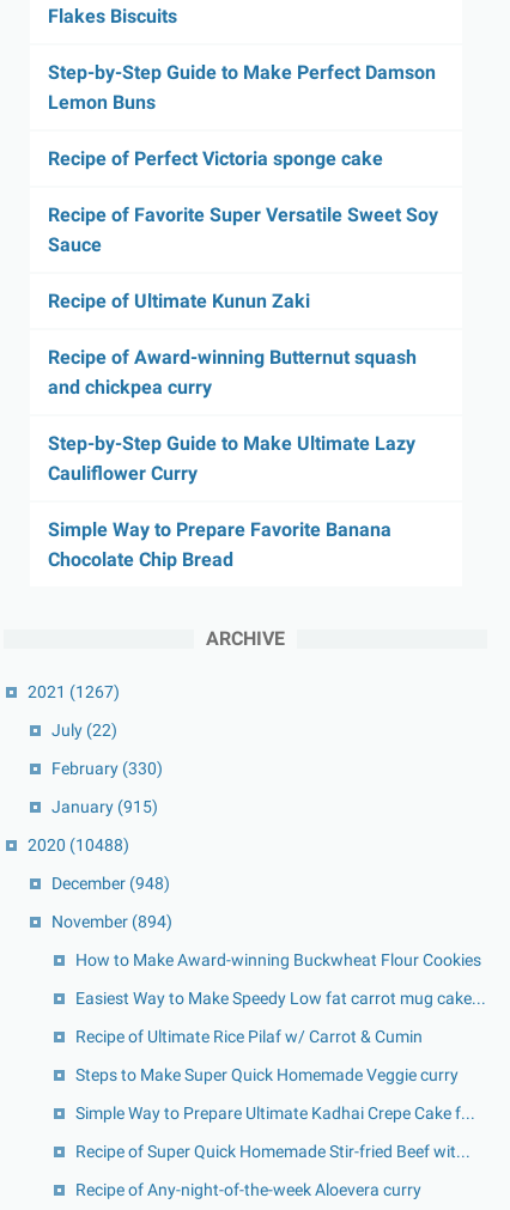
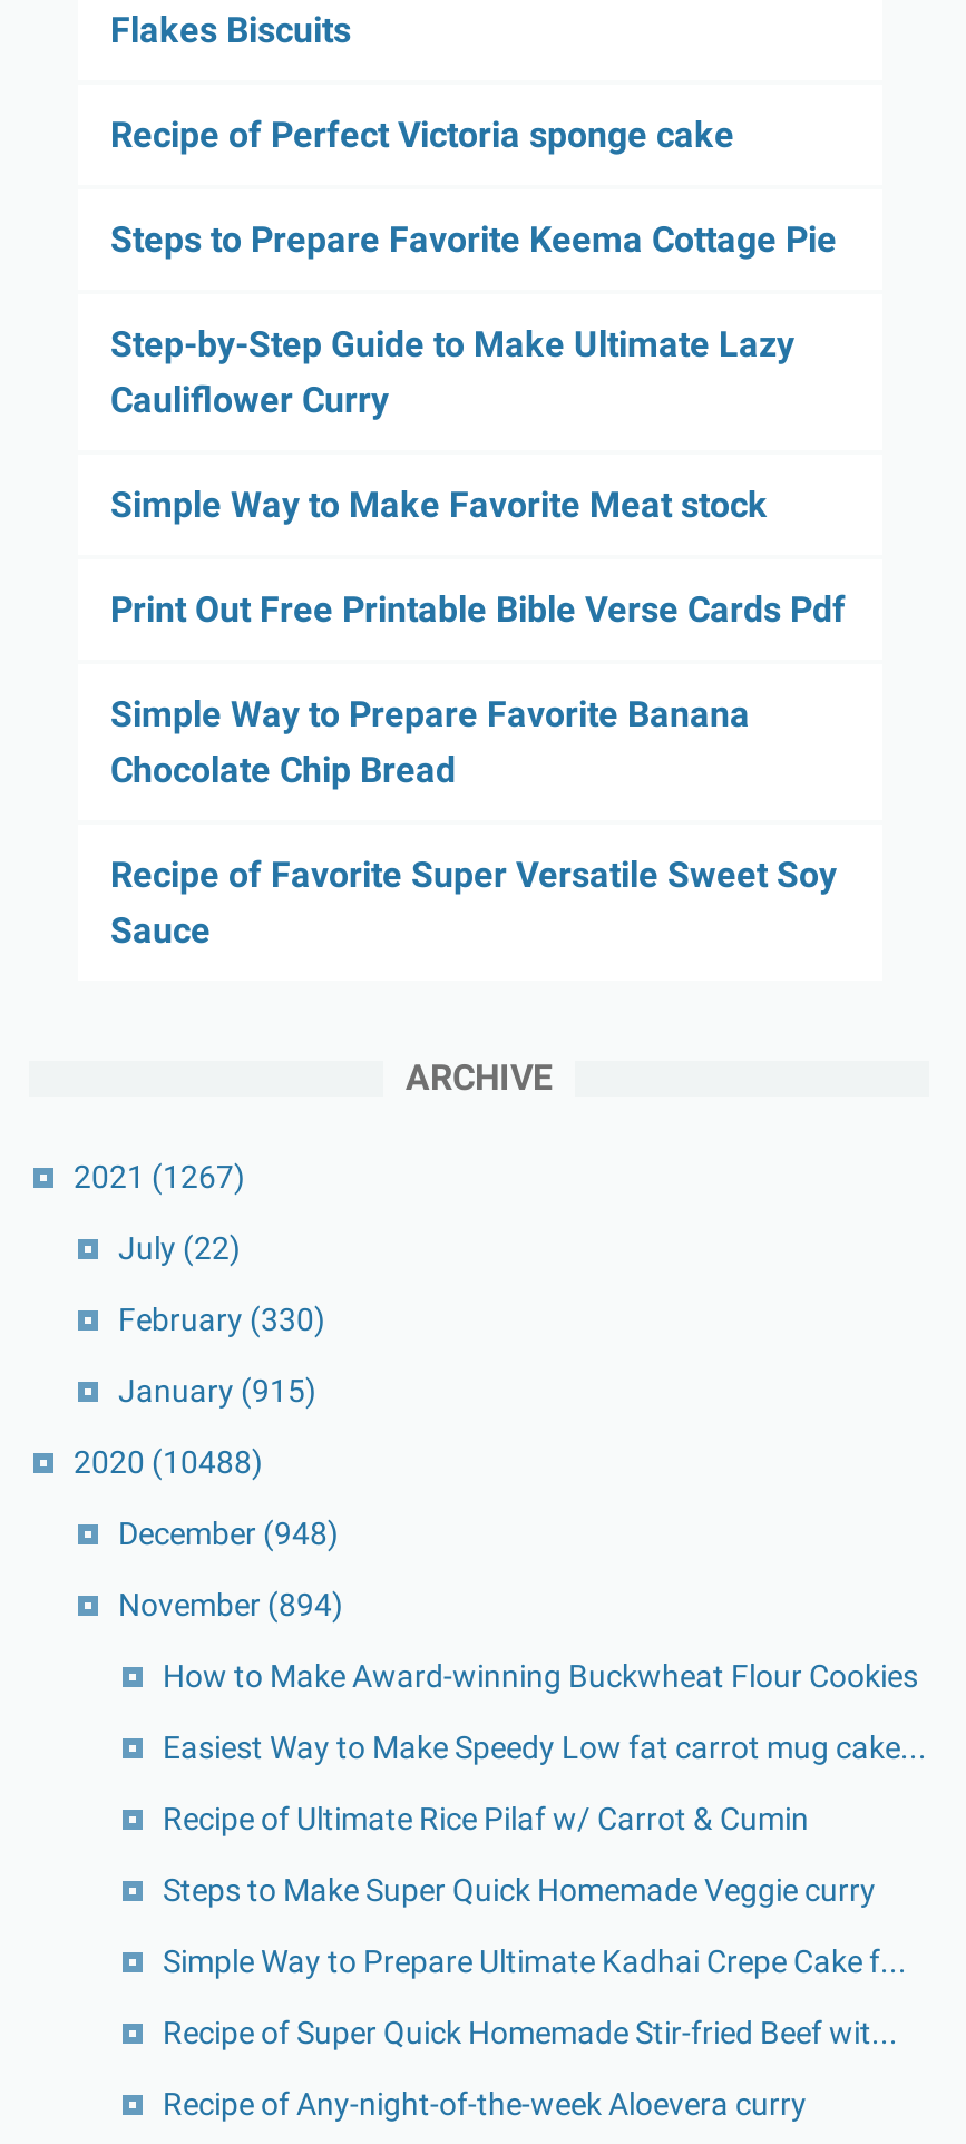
- Step-by-Step Guide to Make Perfect Damson
- Lemon Buns

moved up: Recipe of Perfect Victoria sponge cake

+ Steps to Prepare Favorite Keema Cottage Pie
+ Simple Way to Make Favorite Meat stock
+ Print Out Free Printable Bible Verse Cards Pdf

moved down: Recipe of Favorite Super Versatile Sweet Soy | Sauce

- Recipe of Ultimate Kunun Zaki
- Recipe of Award-winning Butternut squash
- and chickpea curry

moved up: Step-by-Step Guide to Make Ultimate Lazy | Cauliflower Curry | Simple Way to Prepare Favorite Banana | Chocolate Chip Bread
